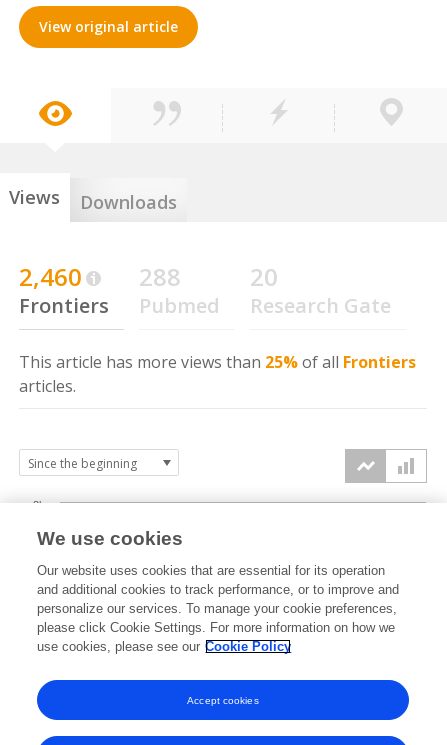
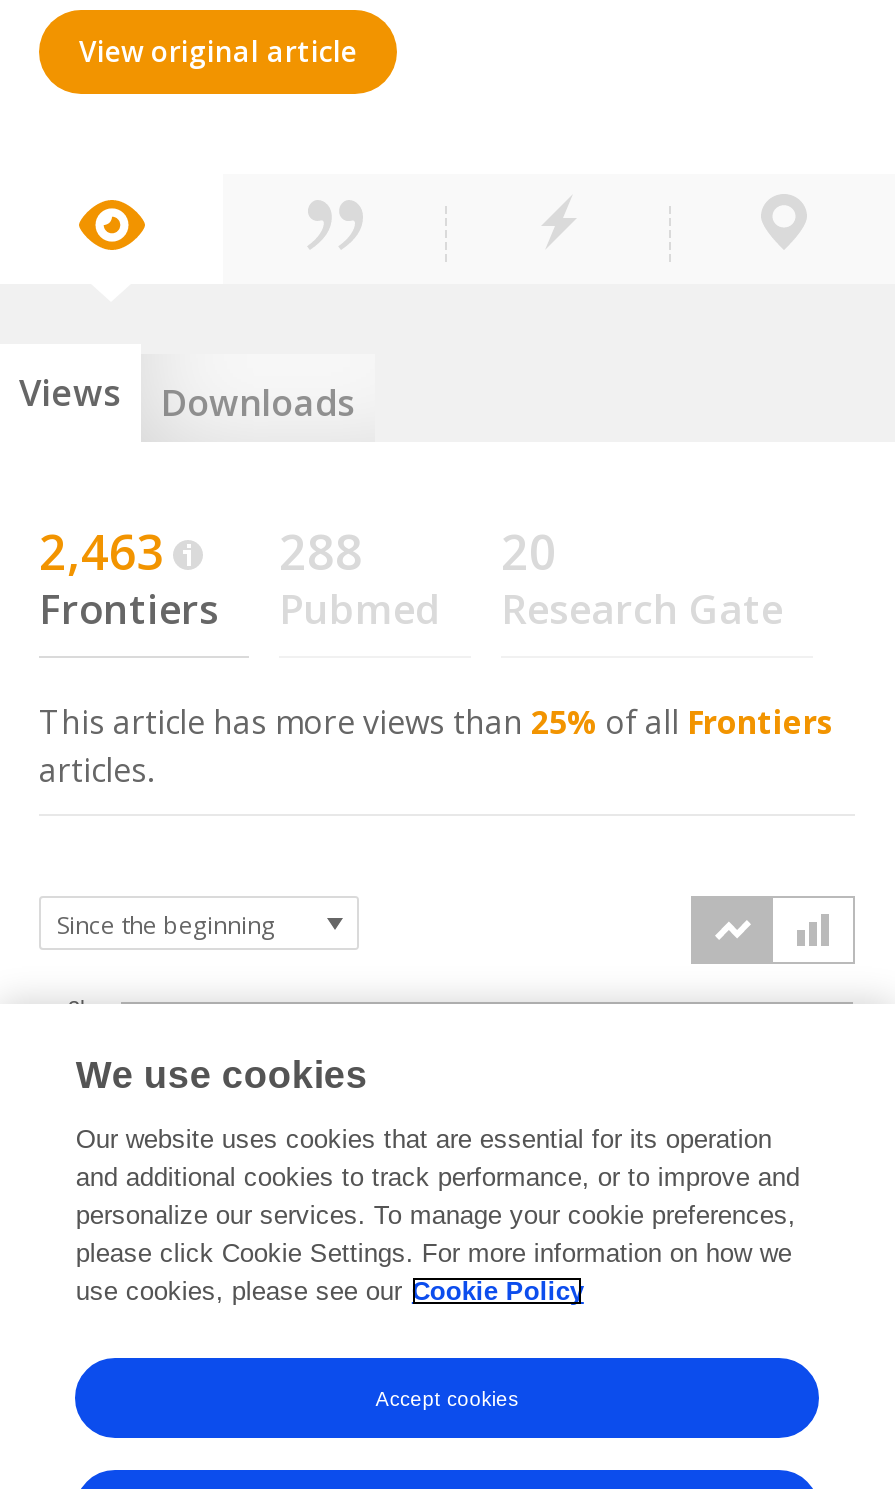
- 2,460
+ 2,463
